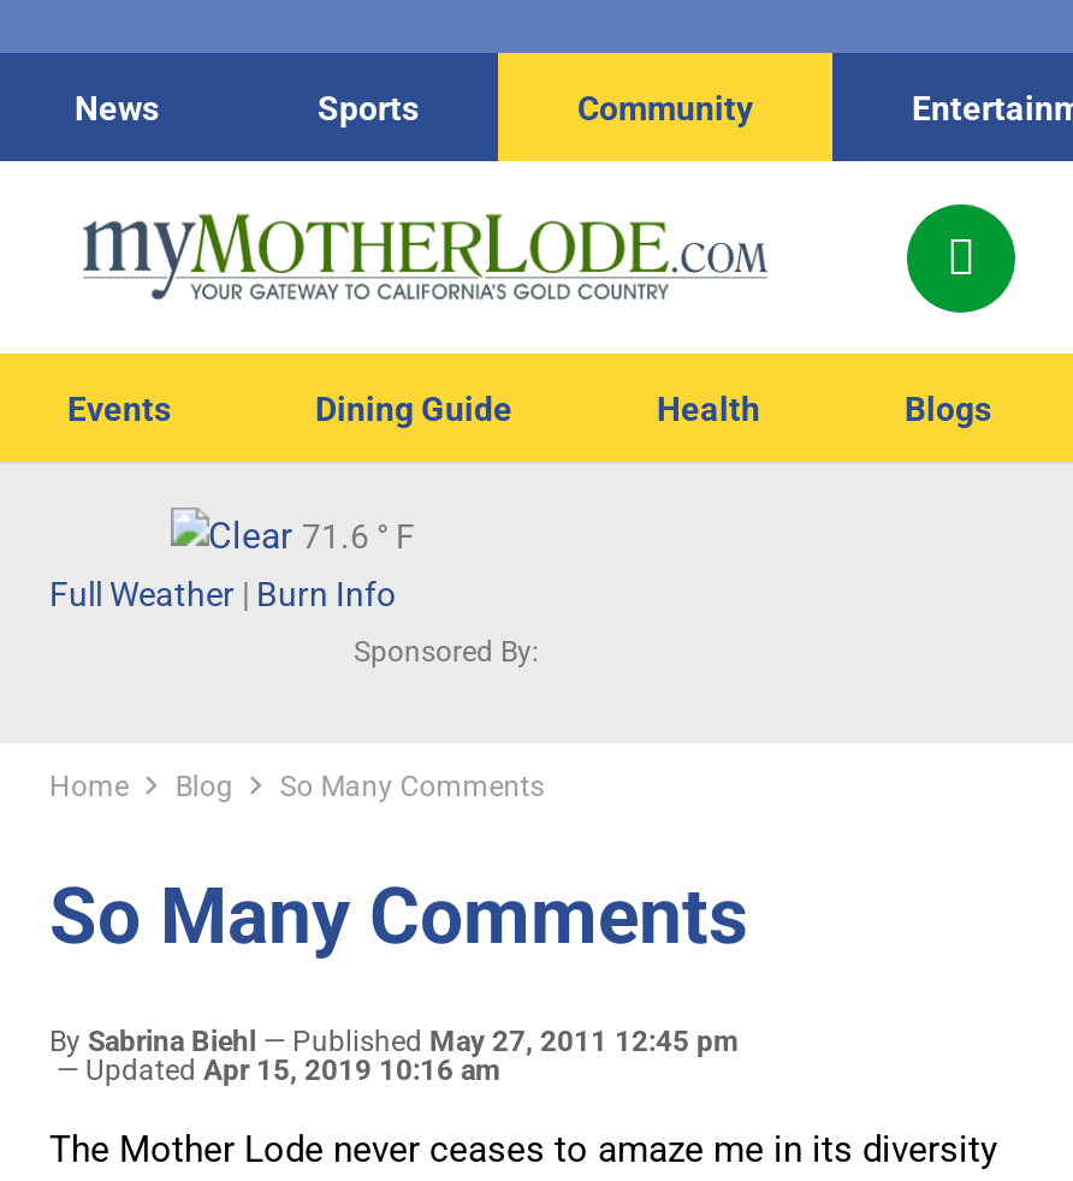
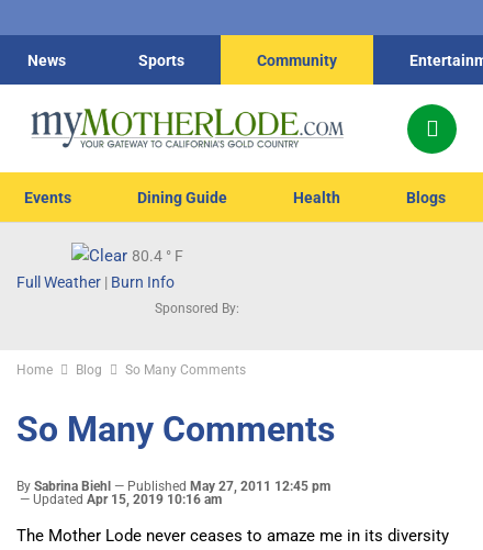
- 71.6 ° F
+ 80.4 ° F
